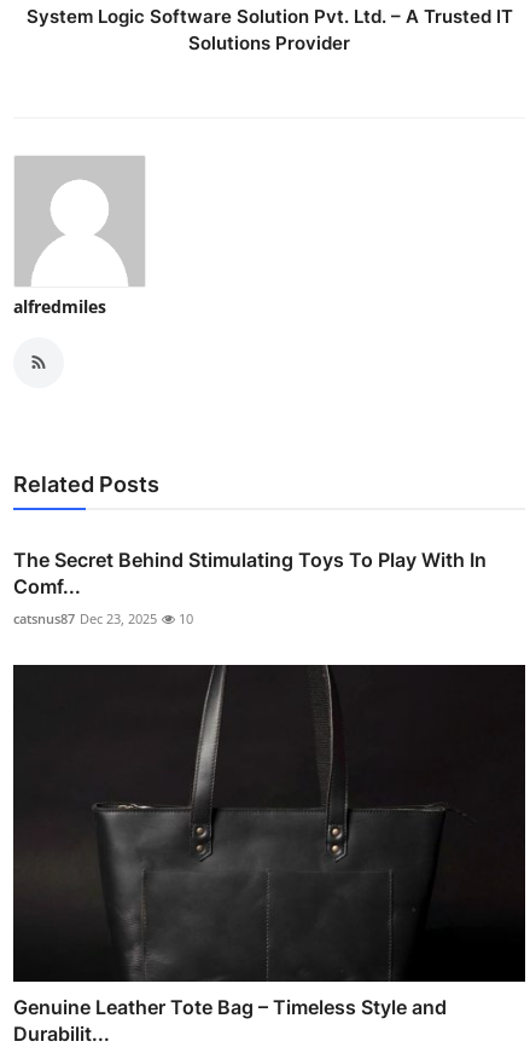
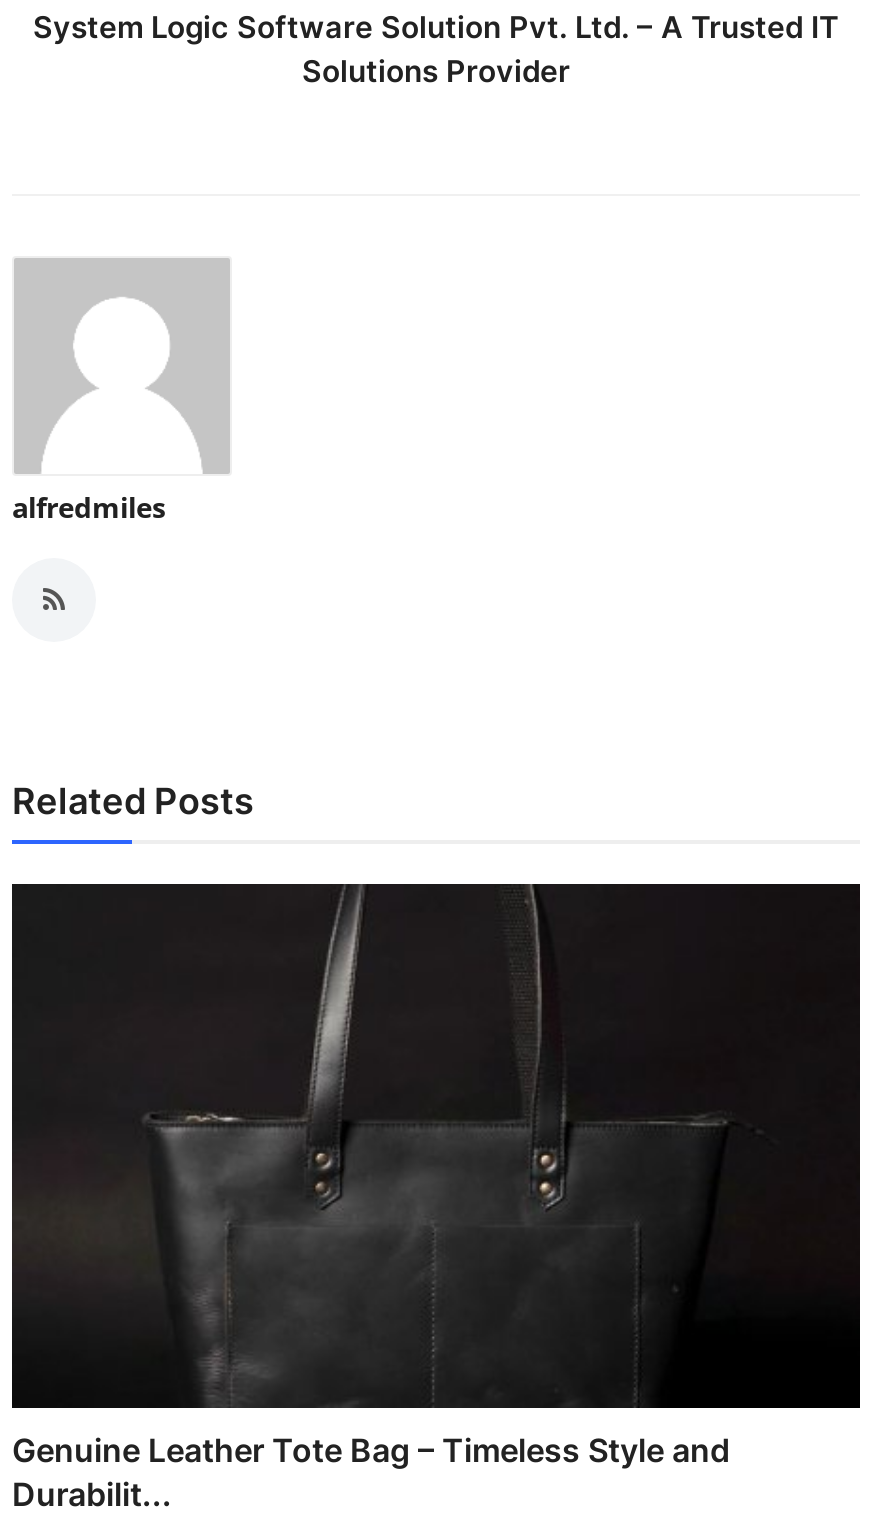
- The Secret Behind Stimulating Toys To Play With In
- Comf...
- catsnus87 Dec 23, 2025
- 10
